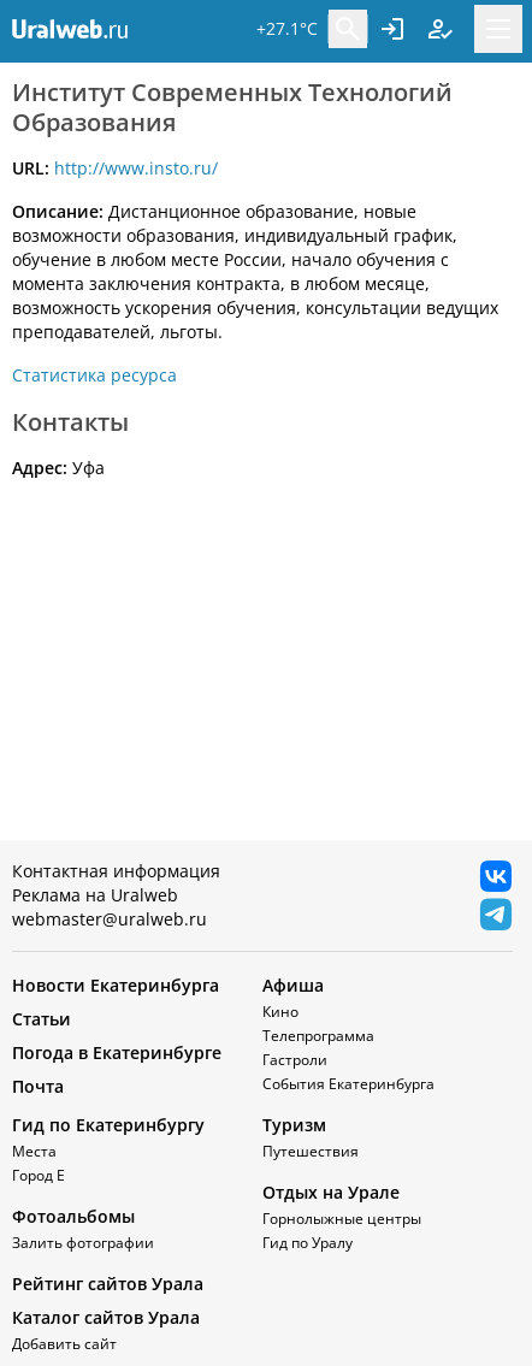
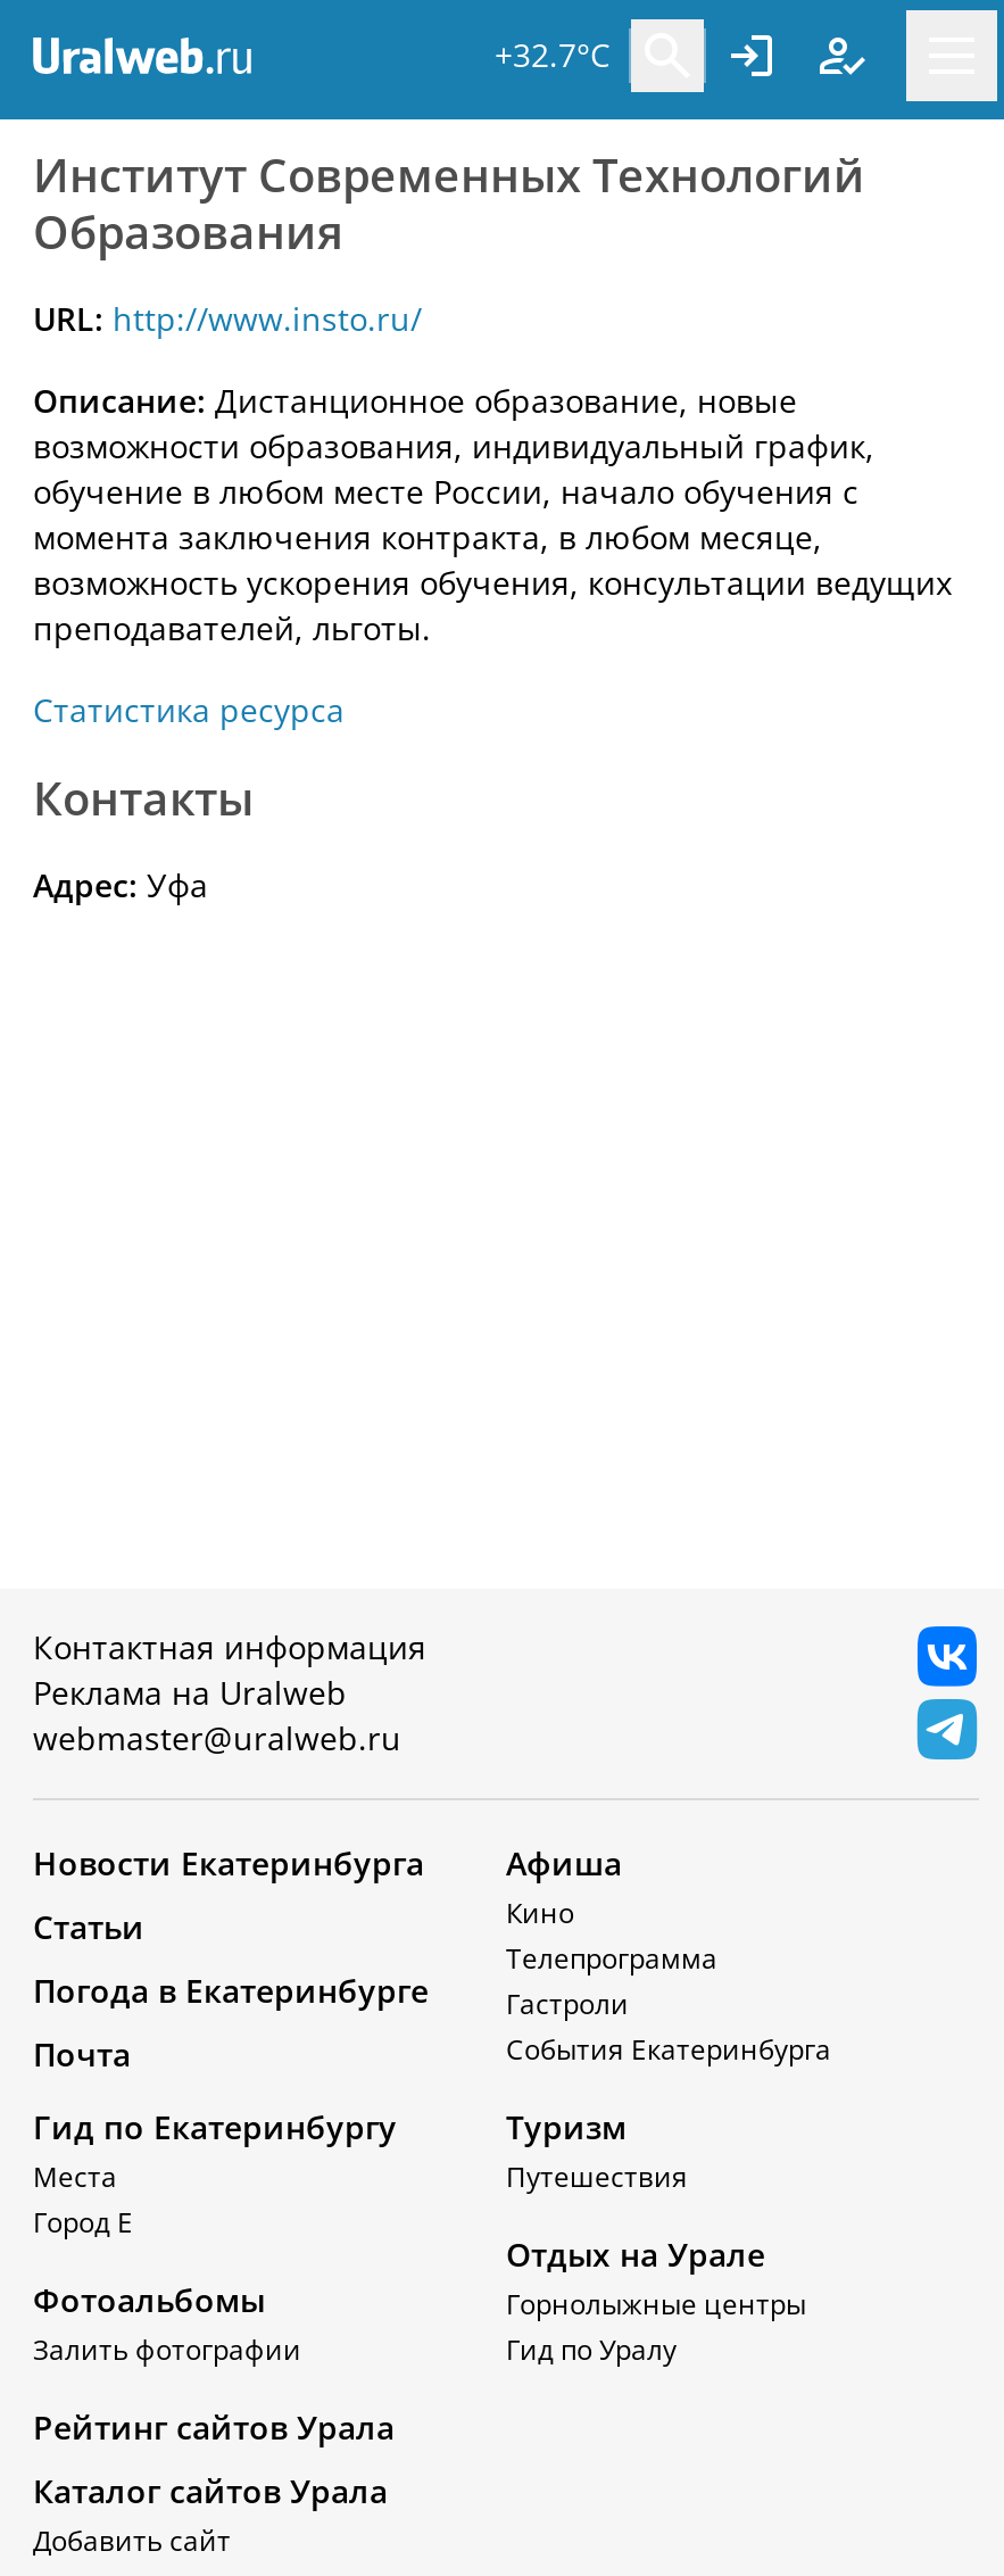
- +27.1°C
+ +32.7°C
